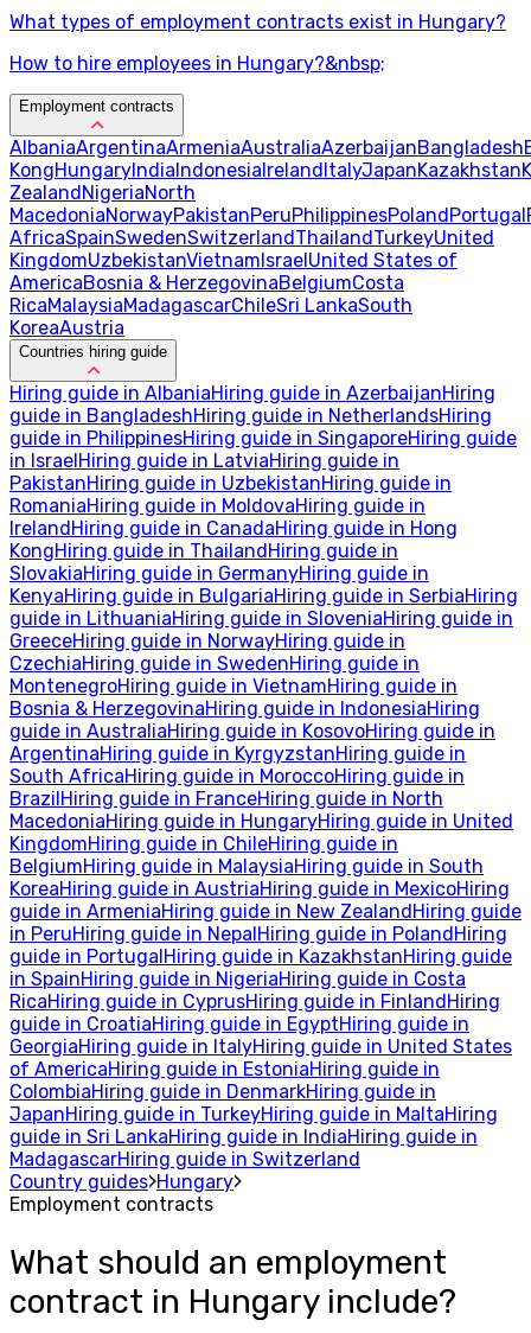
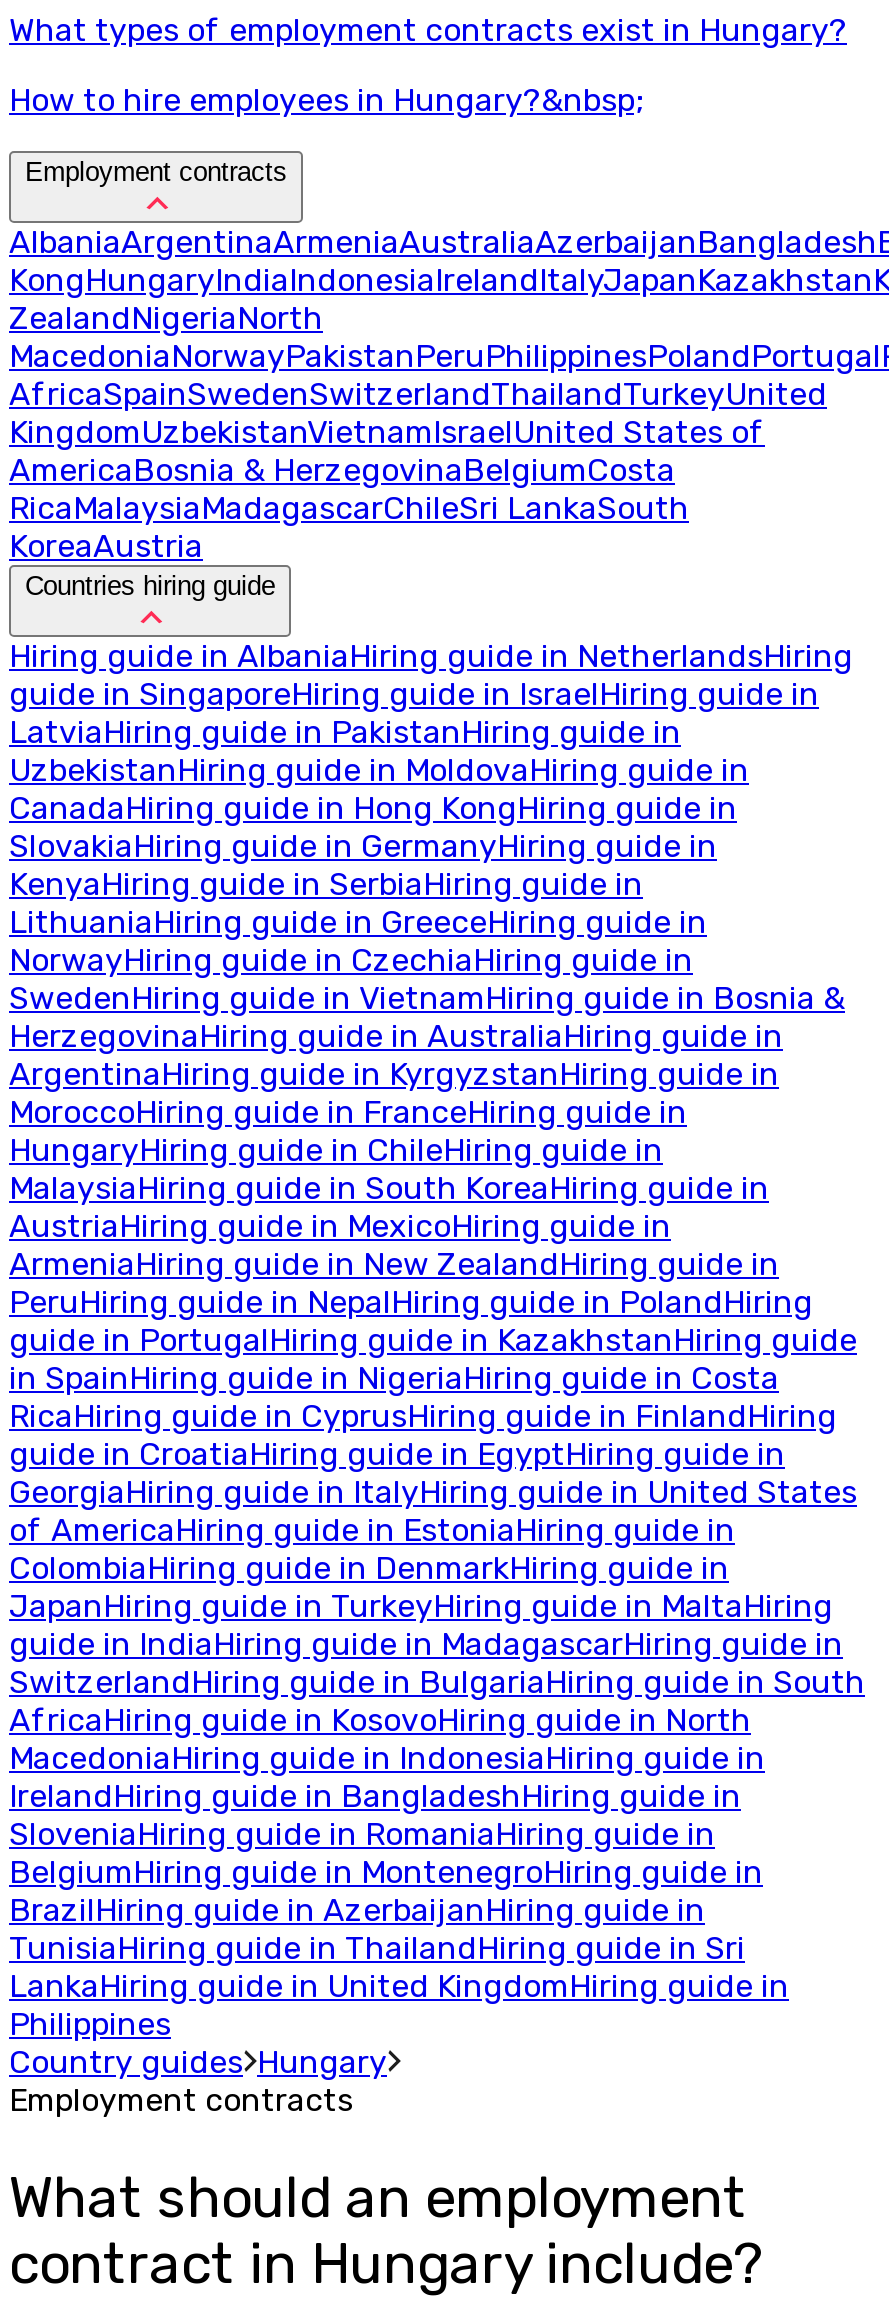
- Hiring guide inAlbaniaHiring guide in AzerbaijanHiring
- guide in BangladeshHiring guide in NetherlandsHiring
- guide in PhilippinesHiring guide in SingaporeHiring guide
- in IsraelHiring guide in LatviaHiring guide in
- PakistanHiring guide in UzbekistanHiring guide in
- RomaniaHiring guide in MoldovaHiring guide in
- IrelandHiring guide in CanadaHiring guide in Hong
- KongHiring guide in ThailandHiring guide in
+ Hiring guide inAlbaniaHiring guide in NetherlandsHiring
+ guide in SingaporeHiring guide in IsraelHiring guide in
+ LatviaHiring guide in PakistanHiring guide in
+ UzbekistanHiring guide in MoldovaHiring guide in
+ CanadaHiring guide in Hong KongHiring guide in

moved up: SlovakiaHiring guide in GermanyHiring guide in

- KenyaHiring guide in BulgariaHiring guide in SerbiaHiring
- guide in LithuaniaHiring guide in SloveniaHiring guide in
- GreeceHiring guide in NorwayHiring guide in
- CzechiaHiring guide in SwedenHiring guide in
- MontenegroHiring guide in VietnamHiring guide in
- Bosnia & HerzegovinaHiring guide in IndonesiaHiring
- guide in AustraliaHiring guide in KosovoHiring guide in
+ KenyaHiring guide in SerbiaHiring guide in
+ LithuaniaHiring guide in GreeceHiring guide in
+ NorwayHiring guide in CzechiaHiring guide in
+ SwedenHiring guide in VietnamHiring guide in Bosnia &
+ HerzegovinaHiring guide in AustraliaHiring guide in

moved up: ArgentinaHiring guide in KyrgyzstanHiring guide in

- South AfricaHiring guide in MoroccoHiring guide in
- BrazilHiring guide in FranceHiring guide in North
- MacedoniaHiring guide in HungaryHiring guide in United
- KingdomHiring guide in ChileHiring guide in
- BelgiumHiring guide in MalaysiaHiring guide in South
- KoreaHiring guide in AustriaHiring guide in MexicoHiring
- guide in ArmeniaHiring guide in New ZealandHiring guide
- in PeruHiring guide in NepalHiring guide in PolandHiring
+ MoroccoHiring guide in FranceHiring guide in
+ HungaryHiring guide in ChileHiring guide in
+ MalaysiaHiring guide in South KoreaHiring guide in
+ AustriaHiring guide in MexicoHiring guide in
+ ArmeniaHiring guide in New ZealandHiring guide in
+ PeruHiring guide in NepalHiring guide in PolandHiring

moved up: guide in PortugalHiring guide in KazakhstanHiring guide | in SpainHiring guide in NigeriaHiring guide in Costa | RicaHiring guide in CyprusHiring guide in FinlandHiring | guide in CroatiaHiring guide in EgyptHiring guide in | GeorgiaHiring guide in ItalyHiring guide inUnited States | of AmericaHiring guide in EstoniaHiring guide in | ColombiaHiring guide in DenmarkHiring guide in | JapanHiring guide in TurkeyHiring guide in MaltaHiring

- guide in Sri LankaHiring guide in IndiaHiring guide in
- MadagascarHiring guide in Switzerland
+ guide in IndiaHiring guide in MadagascarHiring guide in
+ SwitzerlandHiring guide in BulgariaHiring guide in South
+ AfricaHiring guide in KosovoHiring guide in North
+ MacedoniaHiring guide in IndonesiaHiring guide in
+ IrelandHiring guide in BangladeshHiring guide in
+ SloveniaHiring guide in RomaniaHiring guide in
+ BelgiumHiring guide in MontenegroHiring guide in
+ BrazilHiring guide in AzerbaijanHiring guide in
+ TunisiaHiring guide in ThailandHiring guide in Sri
+ LankaHiring guide in United KingdomHiring guide in
+ Philippines
